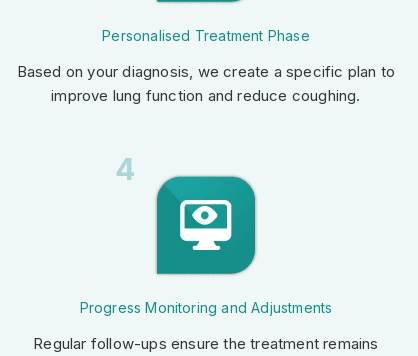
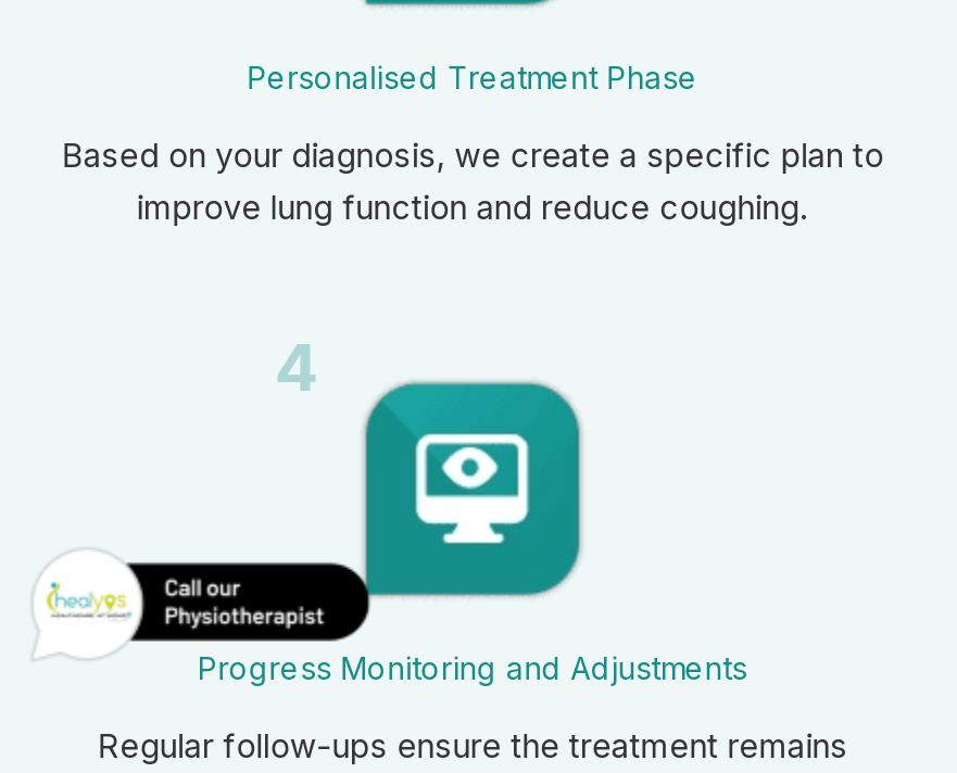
+ [image]
